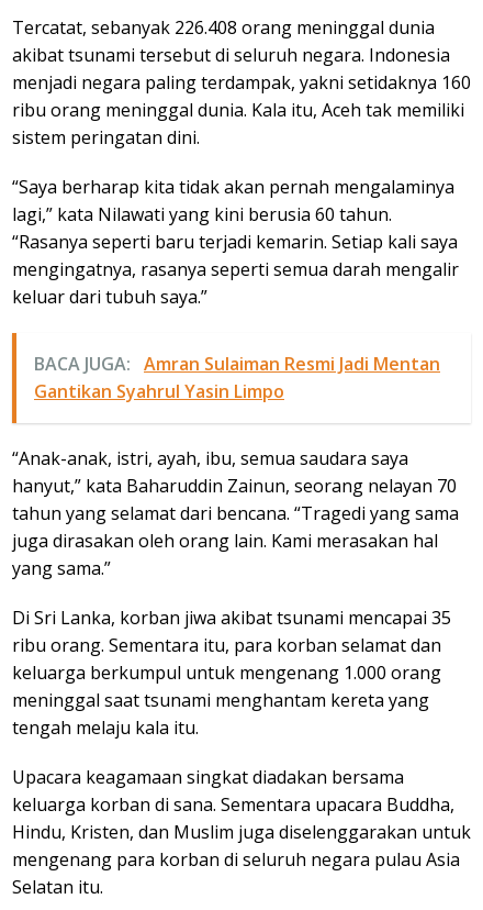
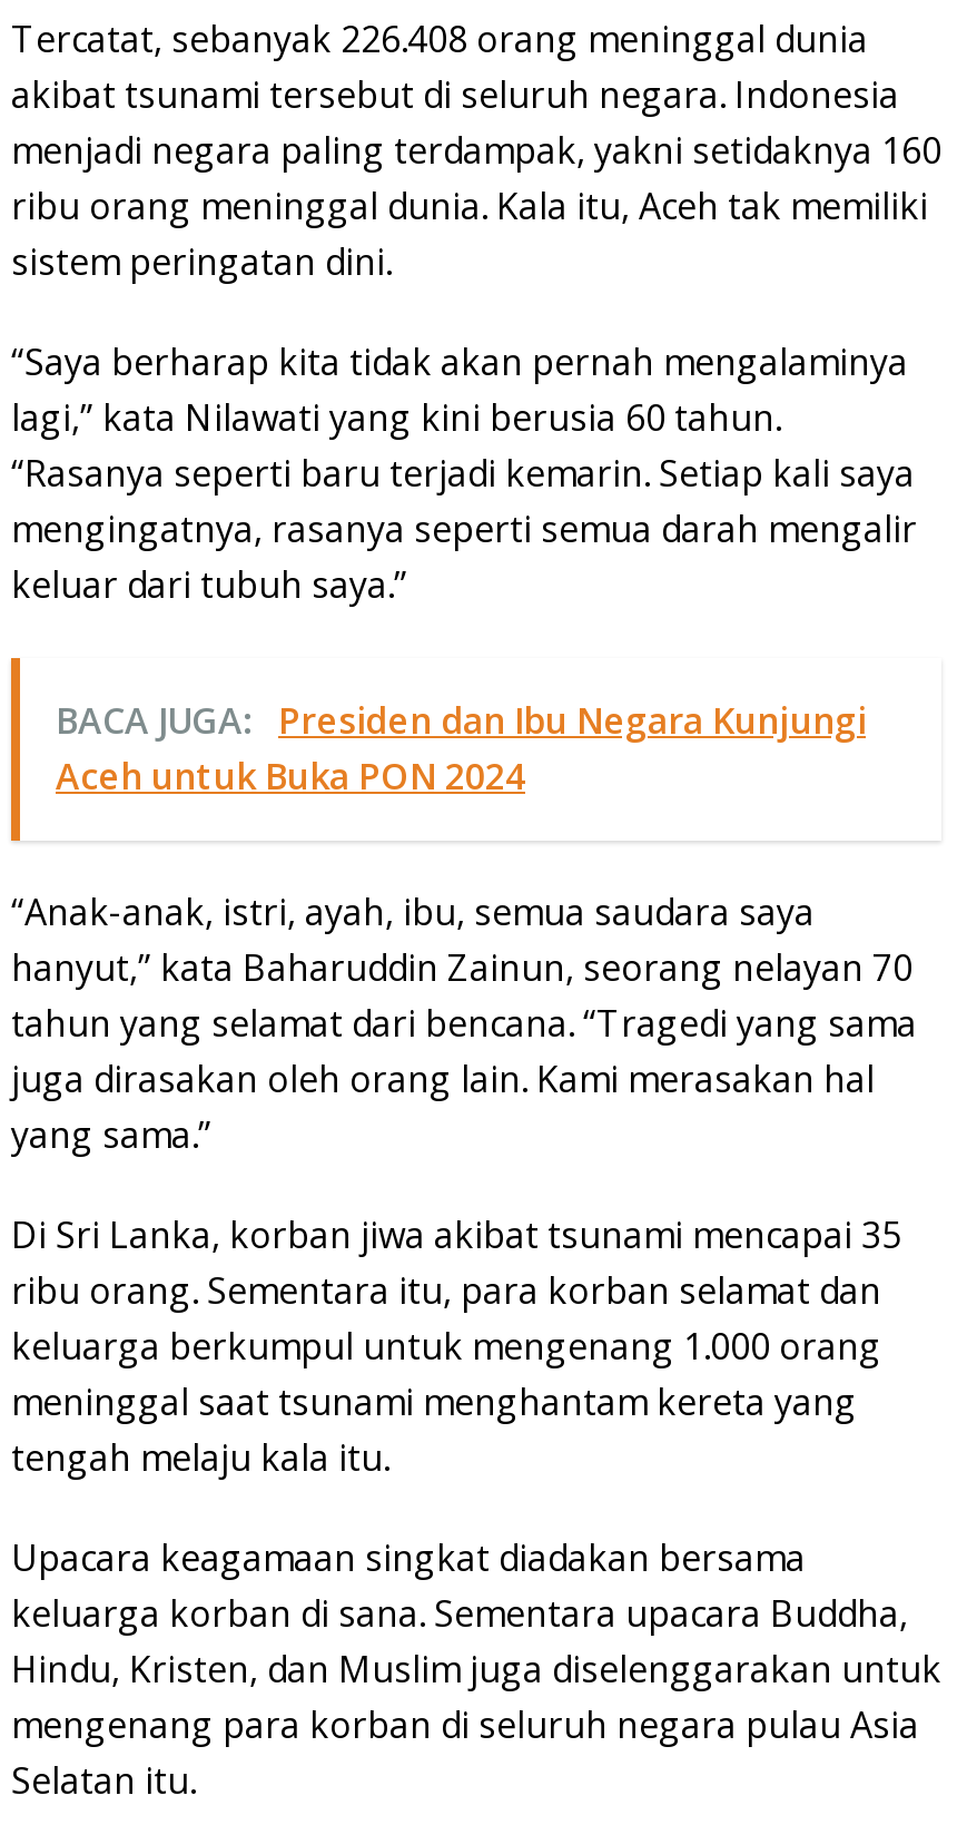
- BACA JUGA: Amran Sulaiman Resmi Jadi Mentan
- Gantikan Syahrul Yasin Limpo
+ BACA JUGA: Presiden dan Ibu Negara Kunjungi
+ Aceh untuk Buka PON 2024
